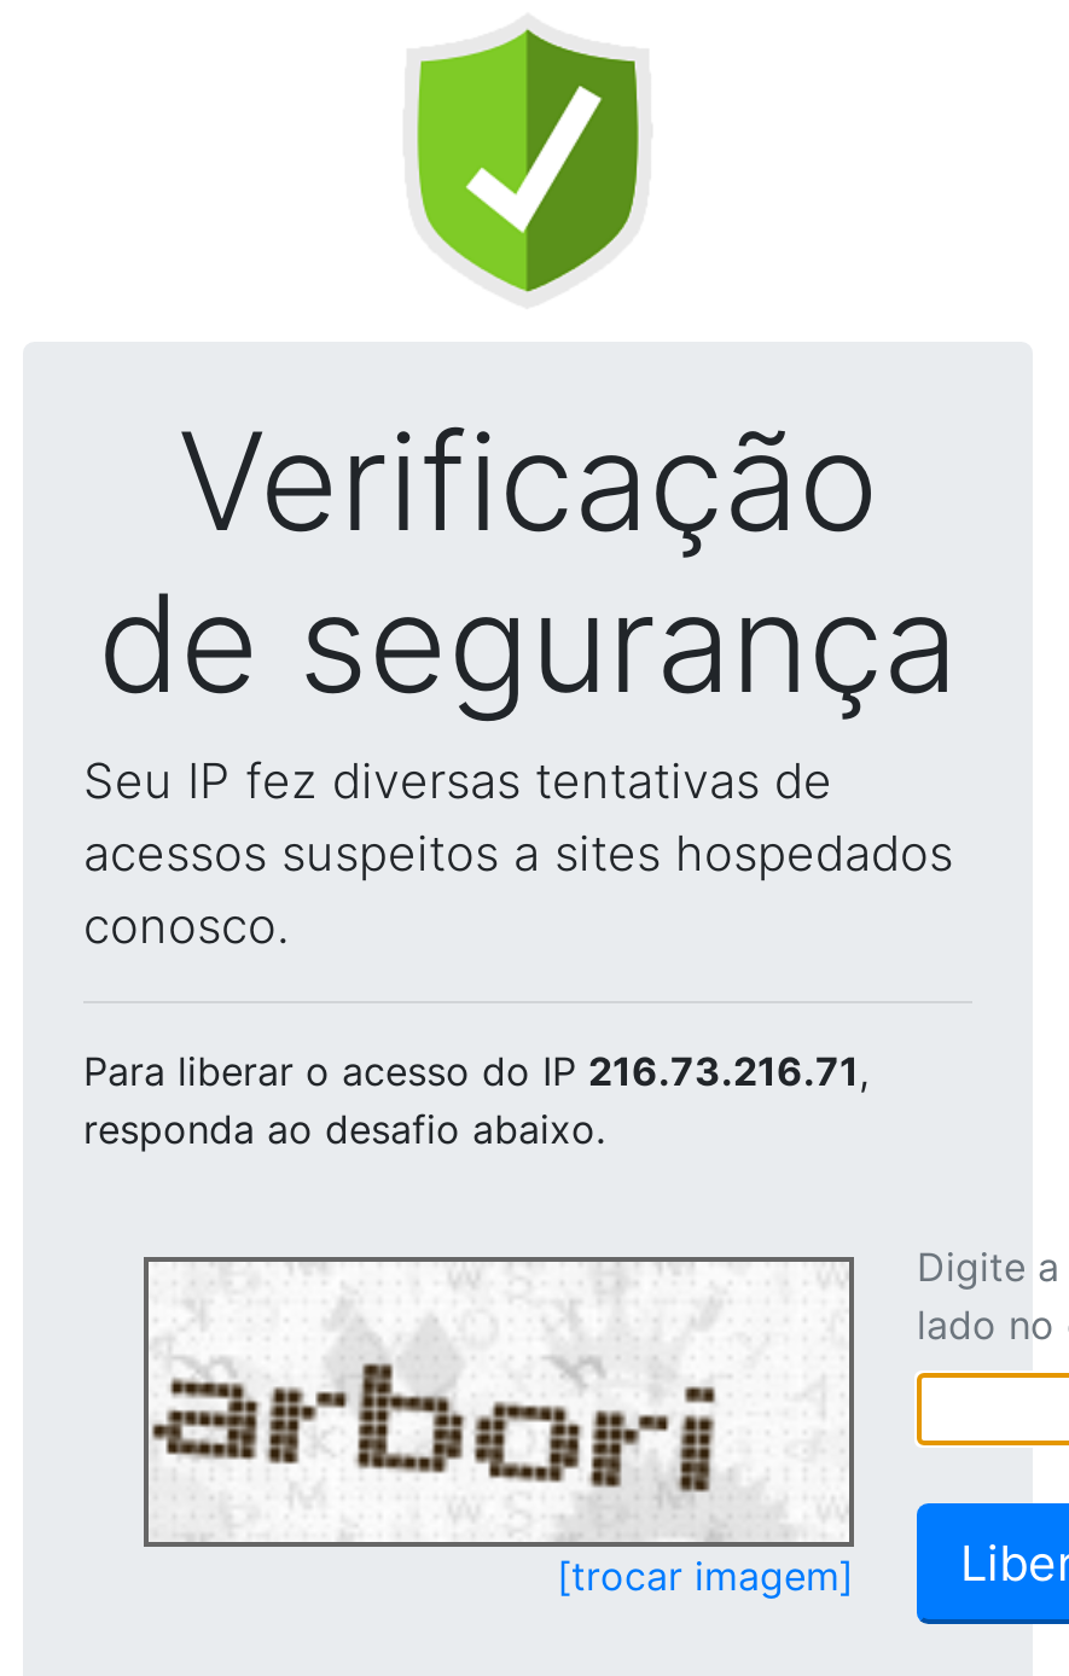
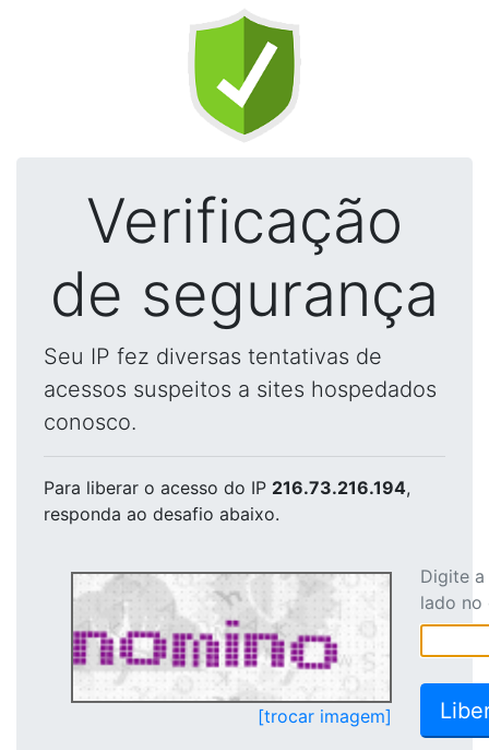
- Para liberar o acesso do IP 216.73.216.71,
+ Para liberar o acesso do IP 216.73.216.194,

- [image]
+ [image]
